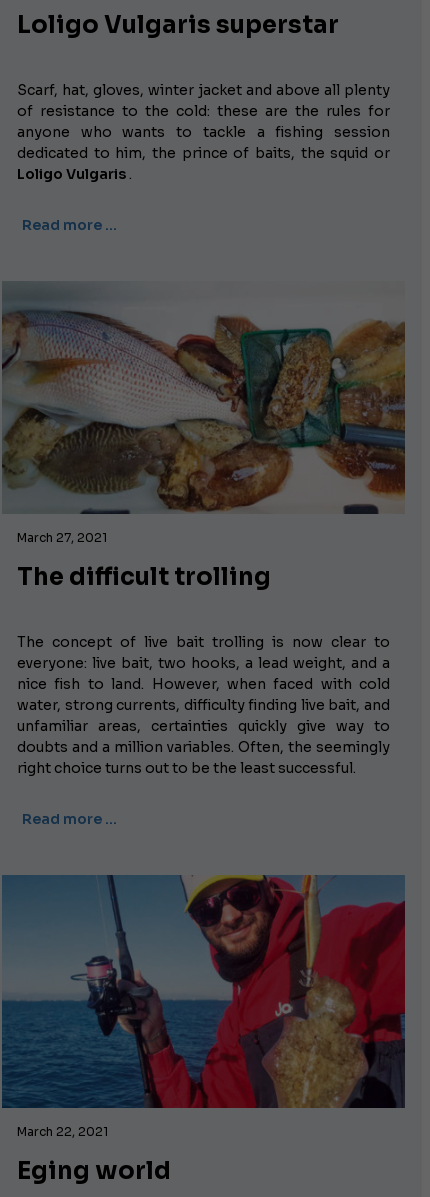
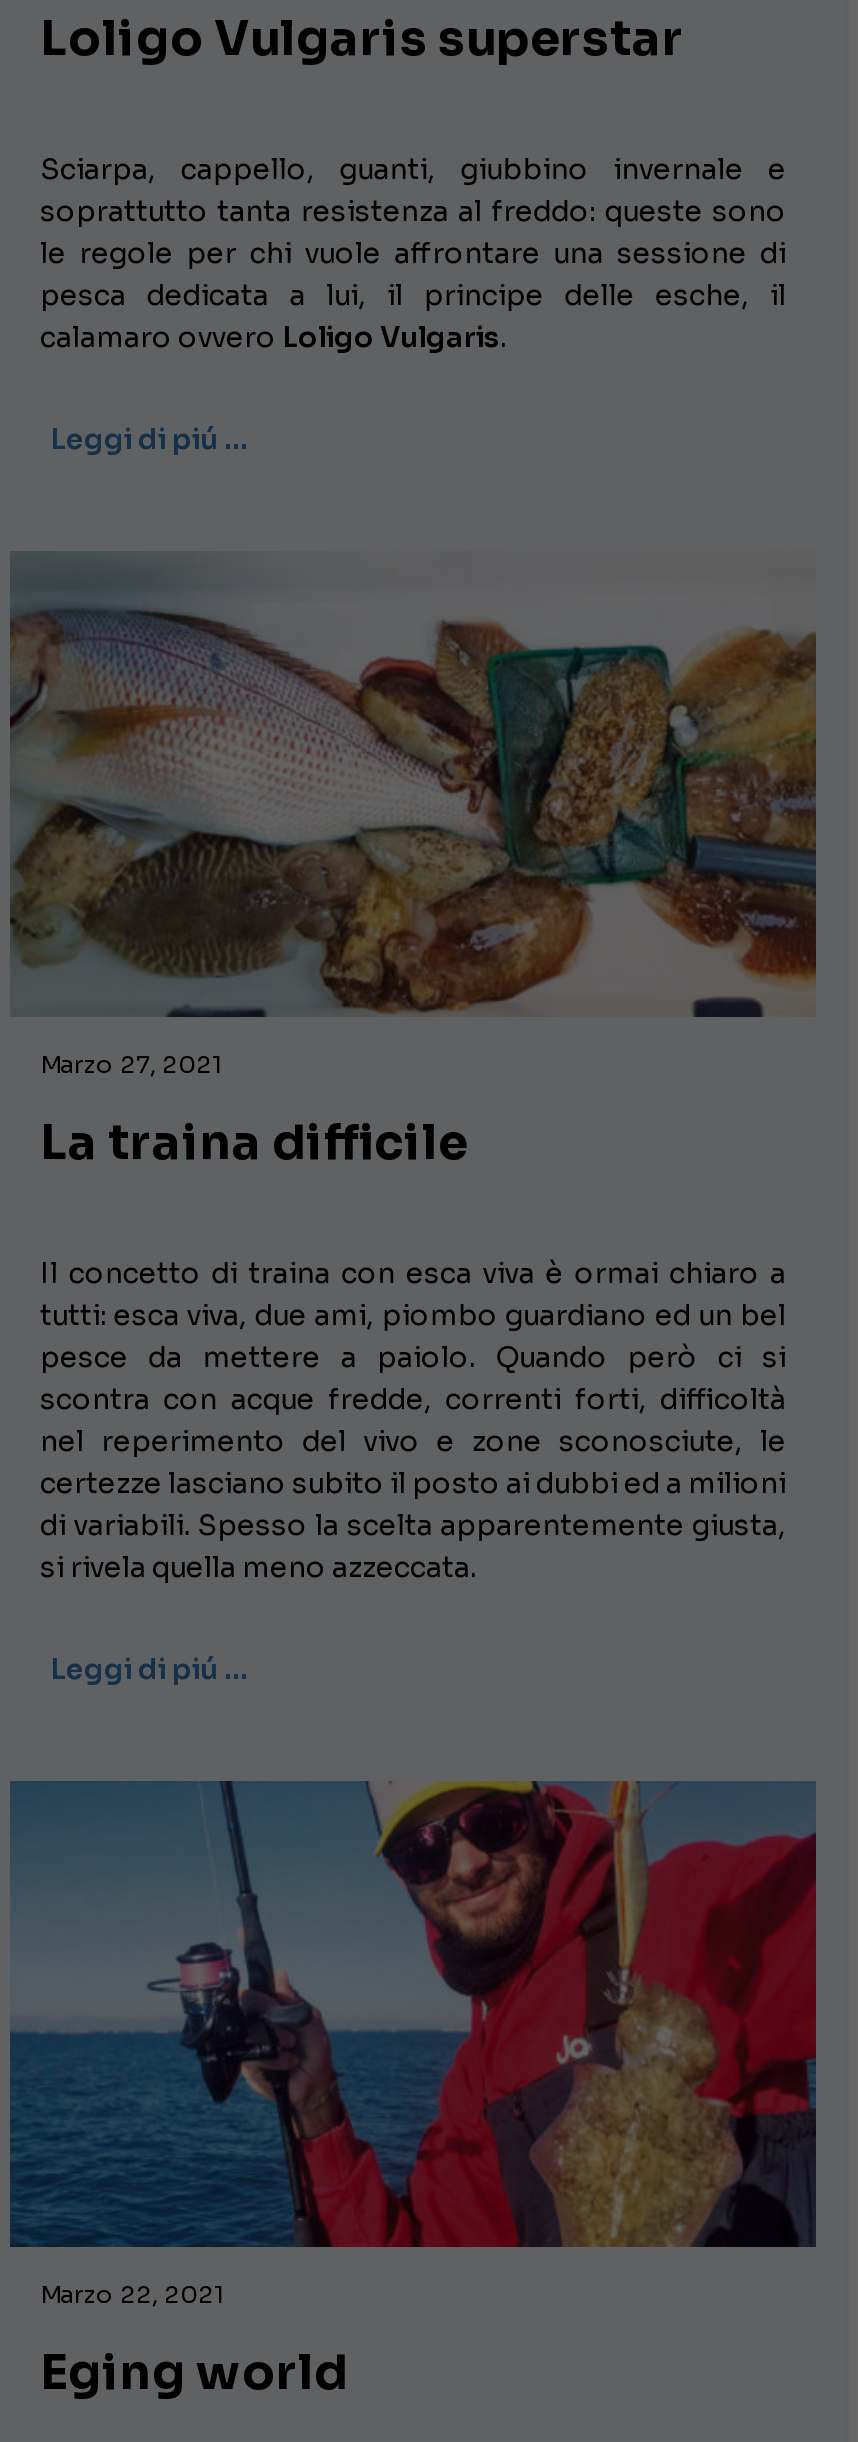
- Scarf, hat, gloves, winter jacket and above all plenty
- of resistance to the cold: these are the rules for
- anyone who wants to tackle a fishing session
- dedicated to him, the prince of baits, the squid or
- Loligo Vulgaris.
+ Sciarpa, cappello, guanti, giubbino invernale e
+ soprattutto tanta resistenza al freddo: queste sono
+ le regole per chi vuole affrontare una sessione di
+ pesca dedicata a lui, il principe delle esche, il
+ calamaro ovvero Loligo Vulgaris.

- Read more …
+ Leggi di piú …

- March 27, 2021
+ Marzo 27, 2021

- The difficult trolling
+ La traina difficile

- The concept of live bait trolling is now clear to
- everyone: live bait, two hooks, a lead weight, and a
- nice fish to land. However, when faced with cold
- water, strong currents, difficulty finding live bait, and
- unfamiliar areas, certainties quickly give way to
- doubts and a million variables. Often, the seemingly
- right choice turns out to be the least successful.
+ Il concetto di traina con esca viva è ormai chiaro a
+ tutti: esca viva, due ami, piombo guardiano ed un bel
+ pesce da mettere a paiolo. Quando però ci si
+ scontra con acque fredde, correnti forti, difficoltà
+ nel reperimento del vivo e zone sconosciute, le
+ certezze lasciano subito il posto ai dubbi ed a milioni
+ di variabili. Spesso la scelta apparentemente giusta,
+ si rivela quella meno azzeccata.

- Read more …
+ Leggi di piú …

- March 22, 2021
+ Marzo 22, 2021
